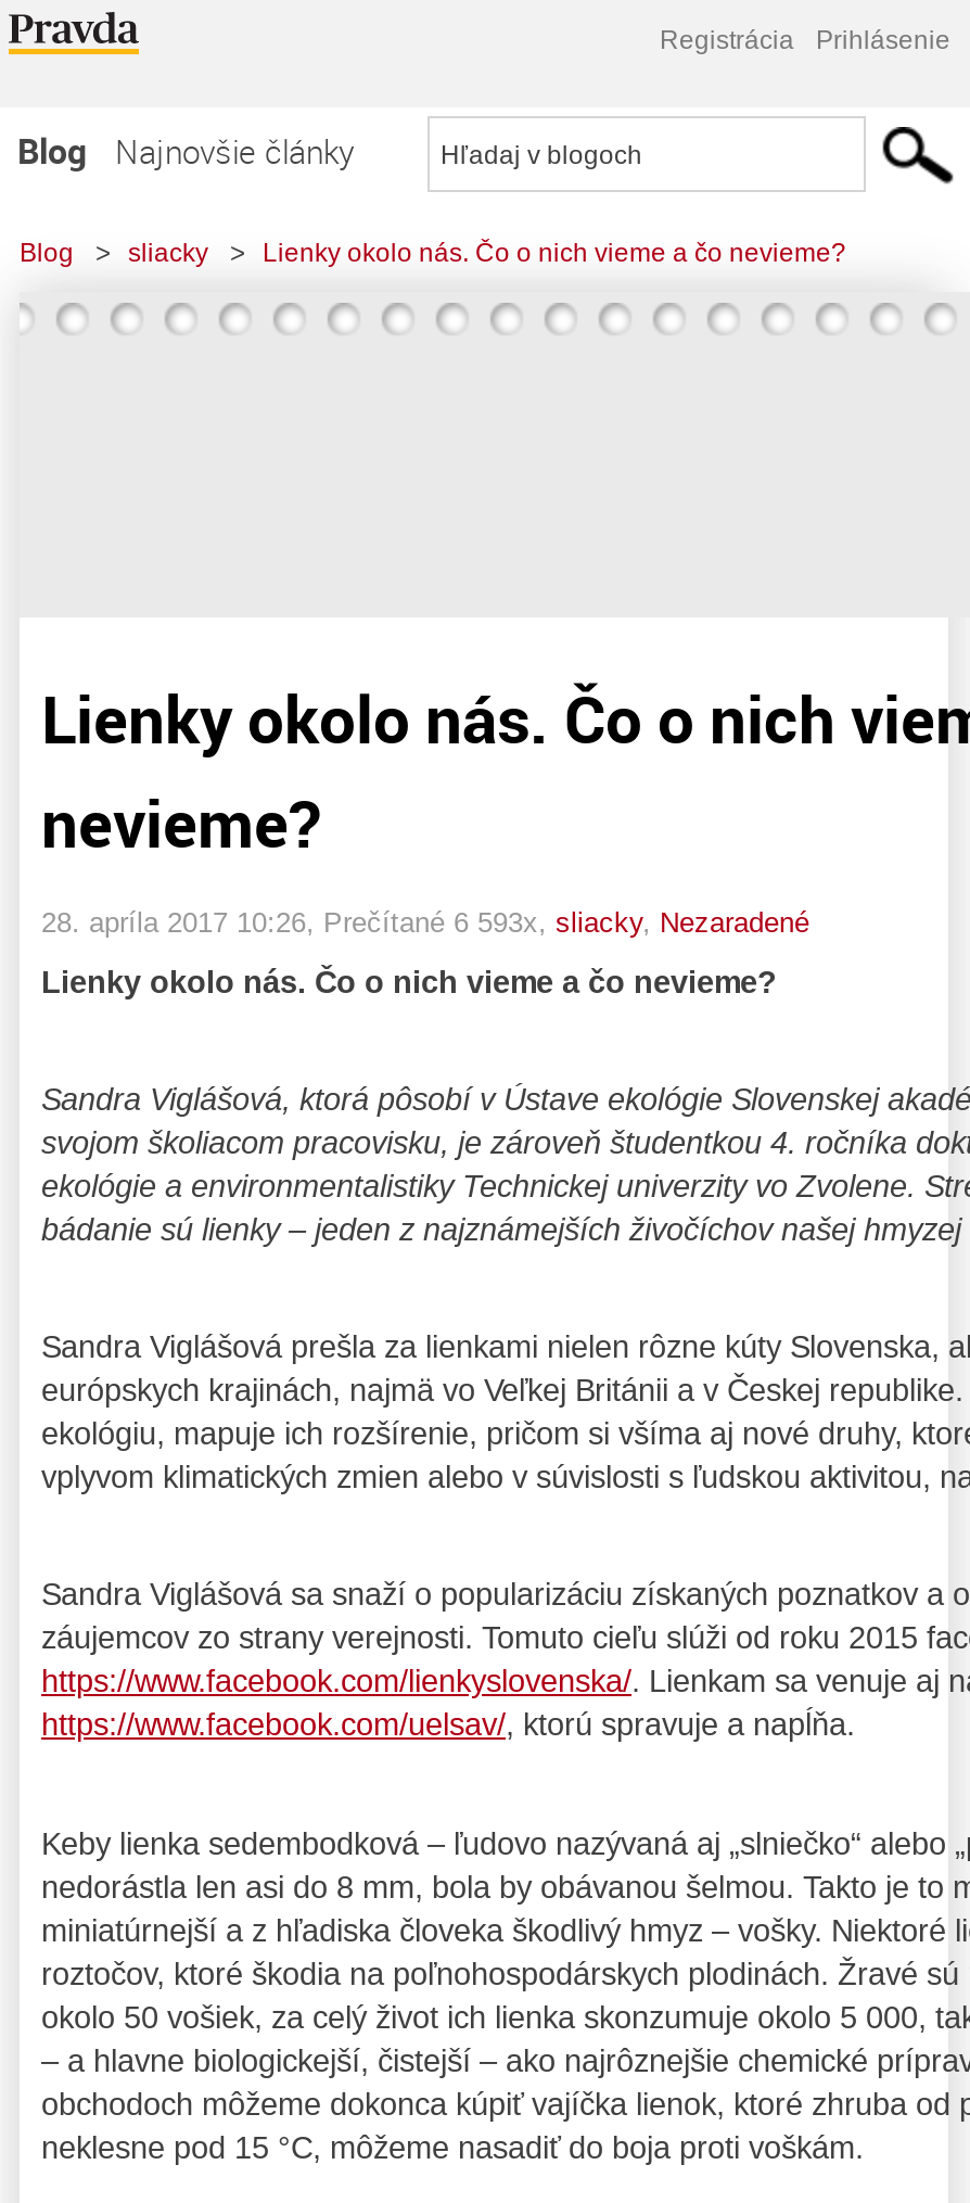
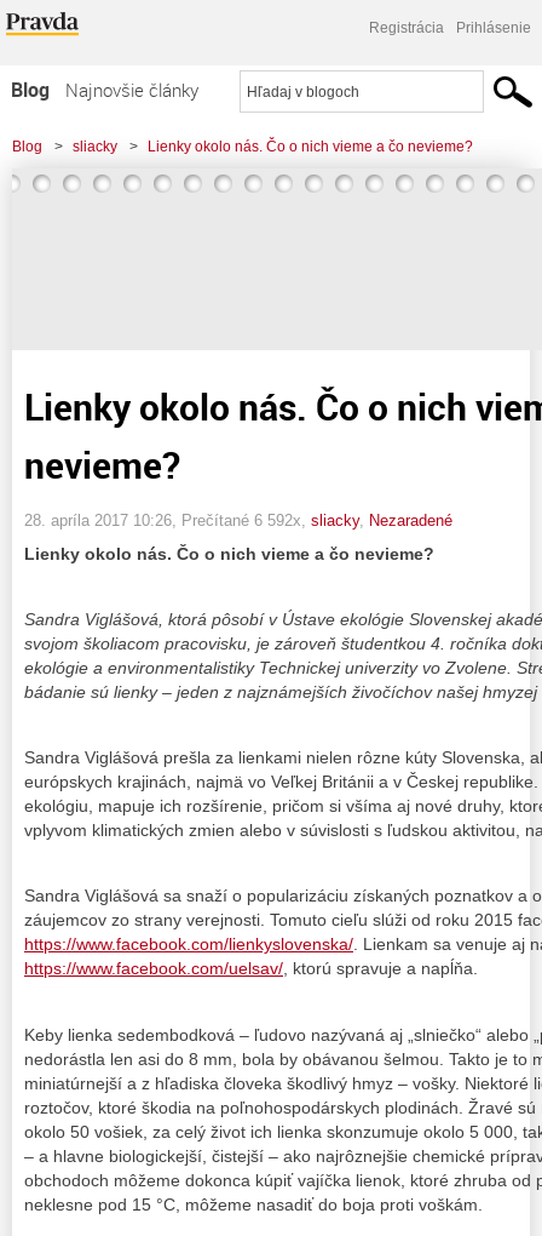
- 28. apríla 2017 10:26, Prečítané 6 593x, sliacky, Nezaradené
+ 28. apríla 2017 10:26, Prečítané 6 592x, sliacky, Nezaradené
